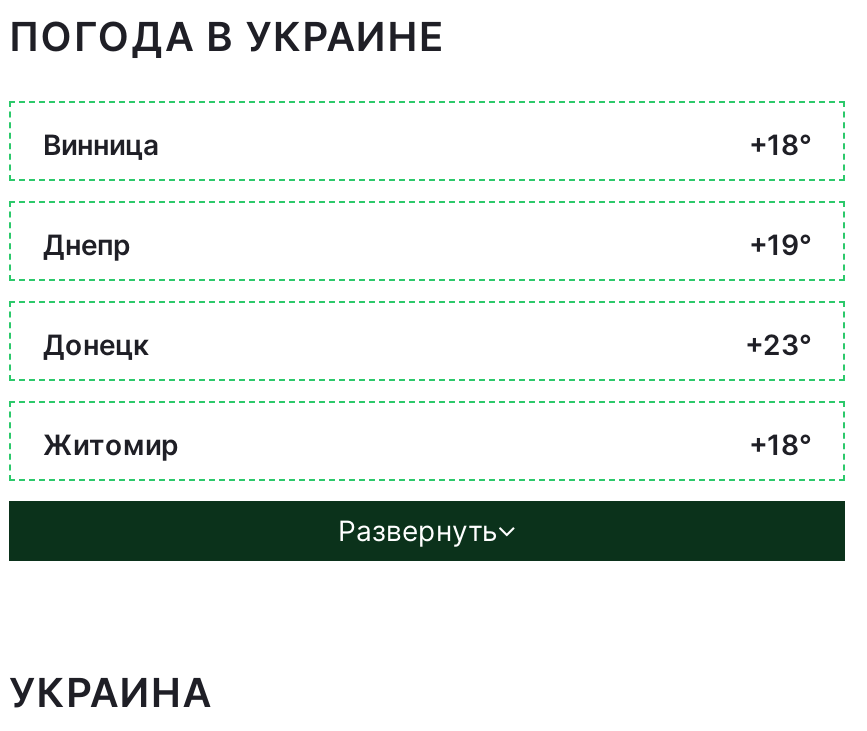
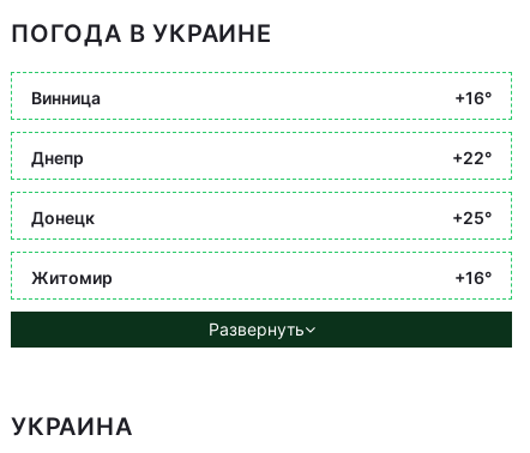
- +18°
+ +16°

- +19°
+ +22°

- +23°
+ +25°

- +18°
+ +16°
